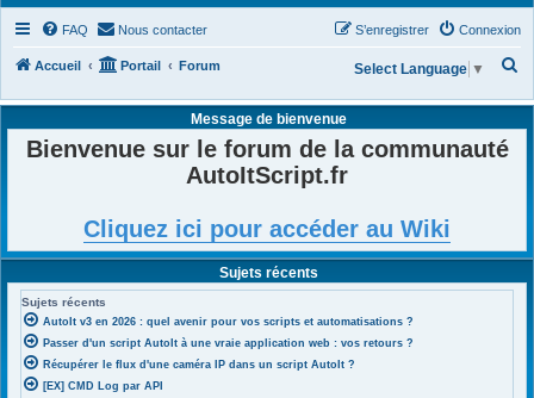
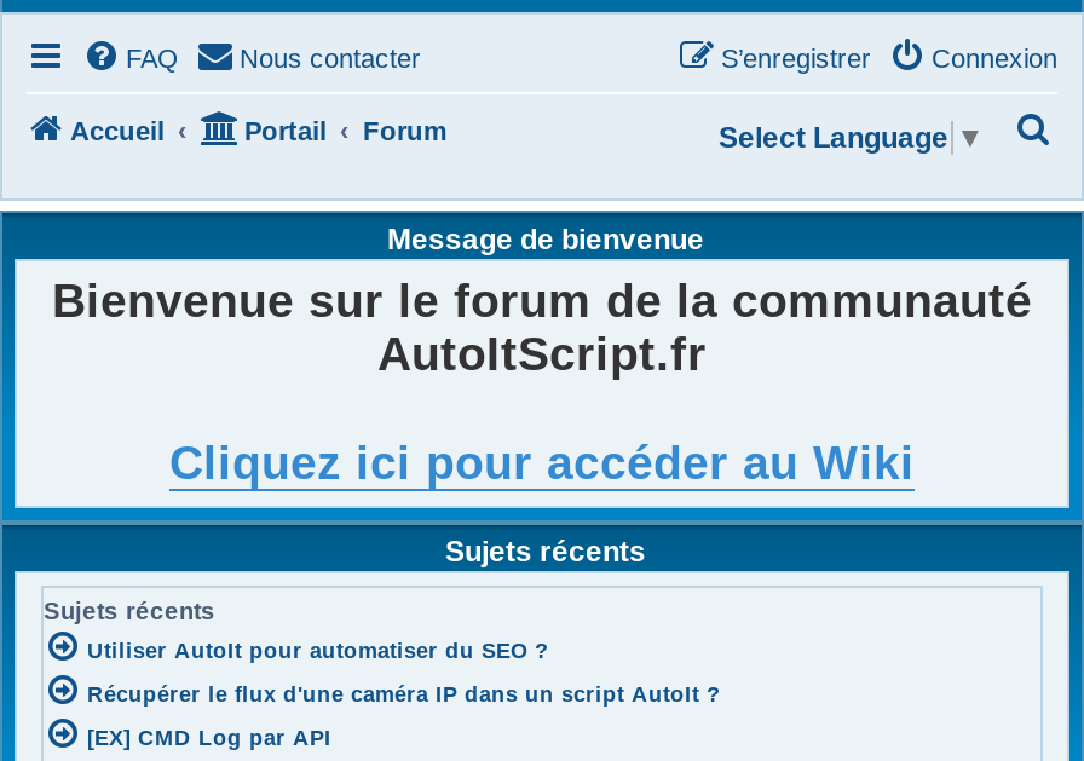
- AutoIt v3 en 2026 : quel avenir pour vos scripts et automatisations ?
- Passer d'un script AutoIt à une vraie application web : vos retours ?
+ Utiliser AutoIt pour automatiser du SEO ?
